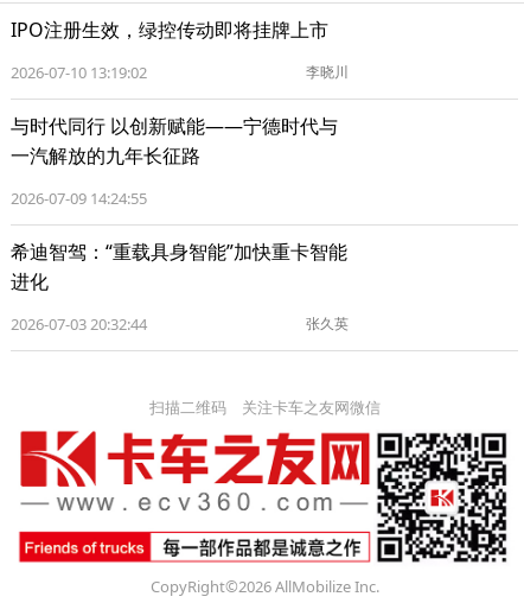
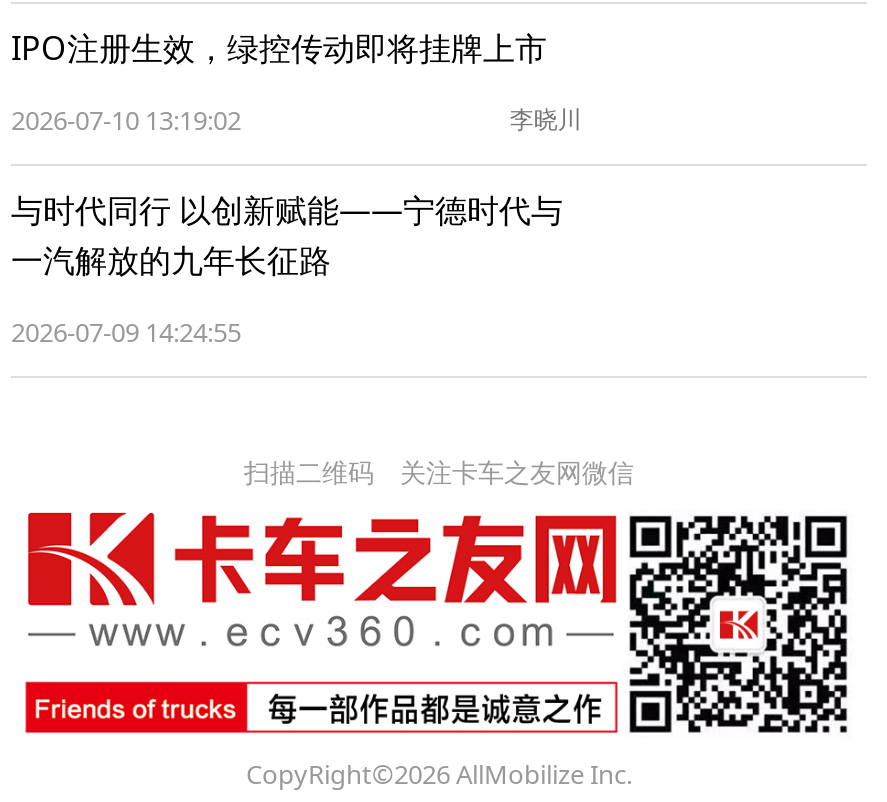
- 希迪智驾：“重载具身智能”加快重卡智能
- 进化
- 2026-07-03 20:32:44
- 张久英
